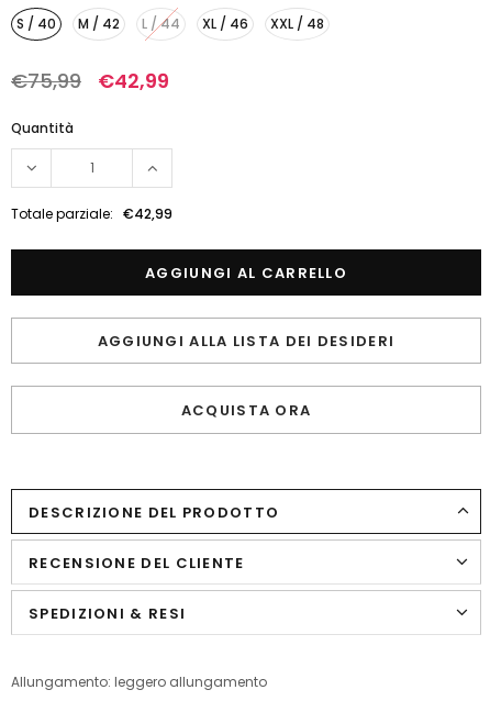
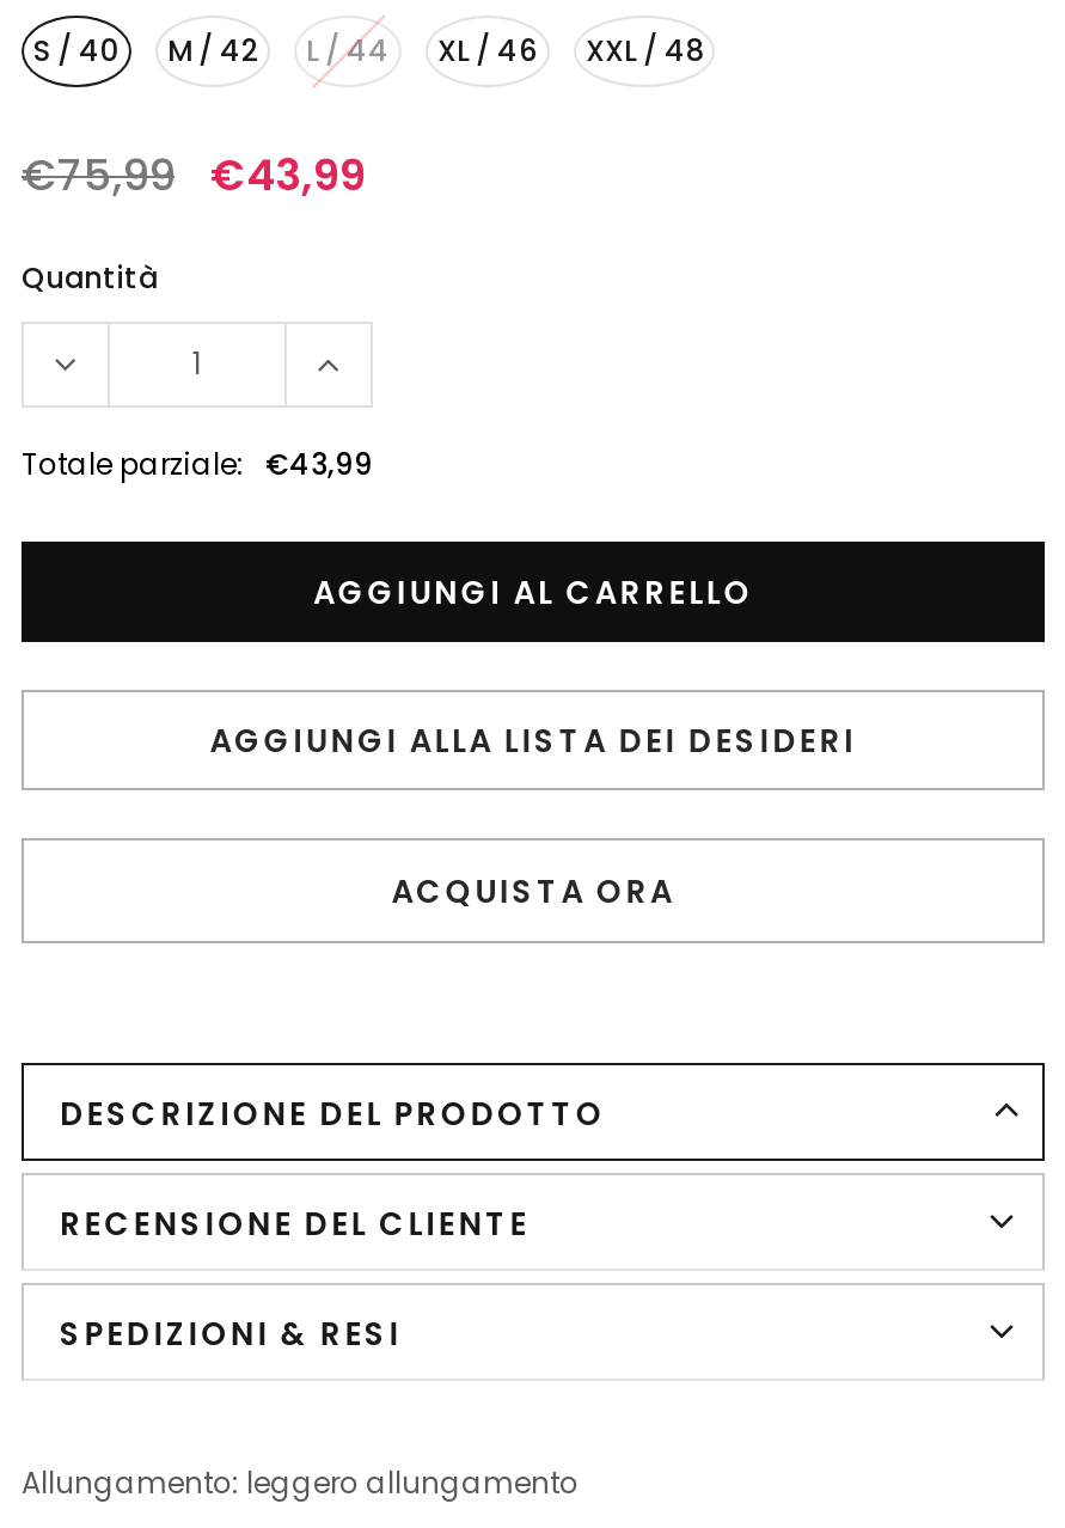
- €75,99 €42,99
+ €75,99 €43,99

- Totale parziale: €42,99
+ Totale parziale: €43,99
